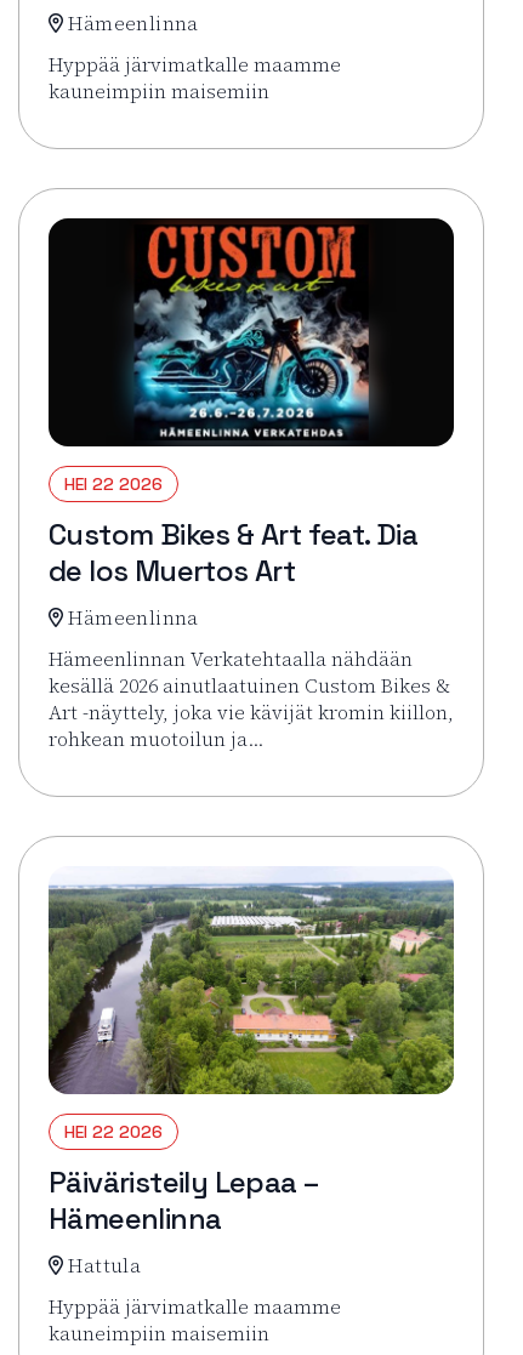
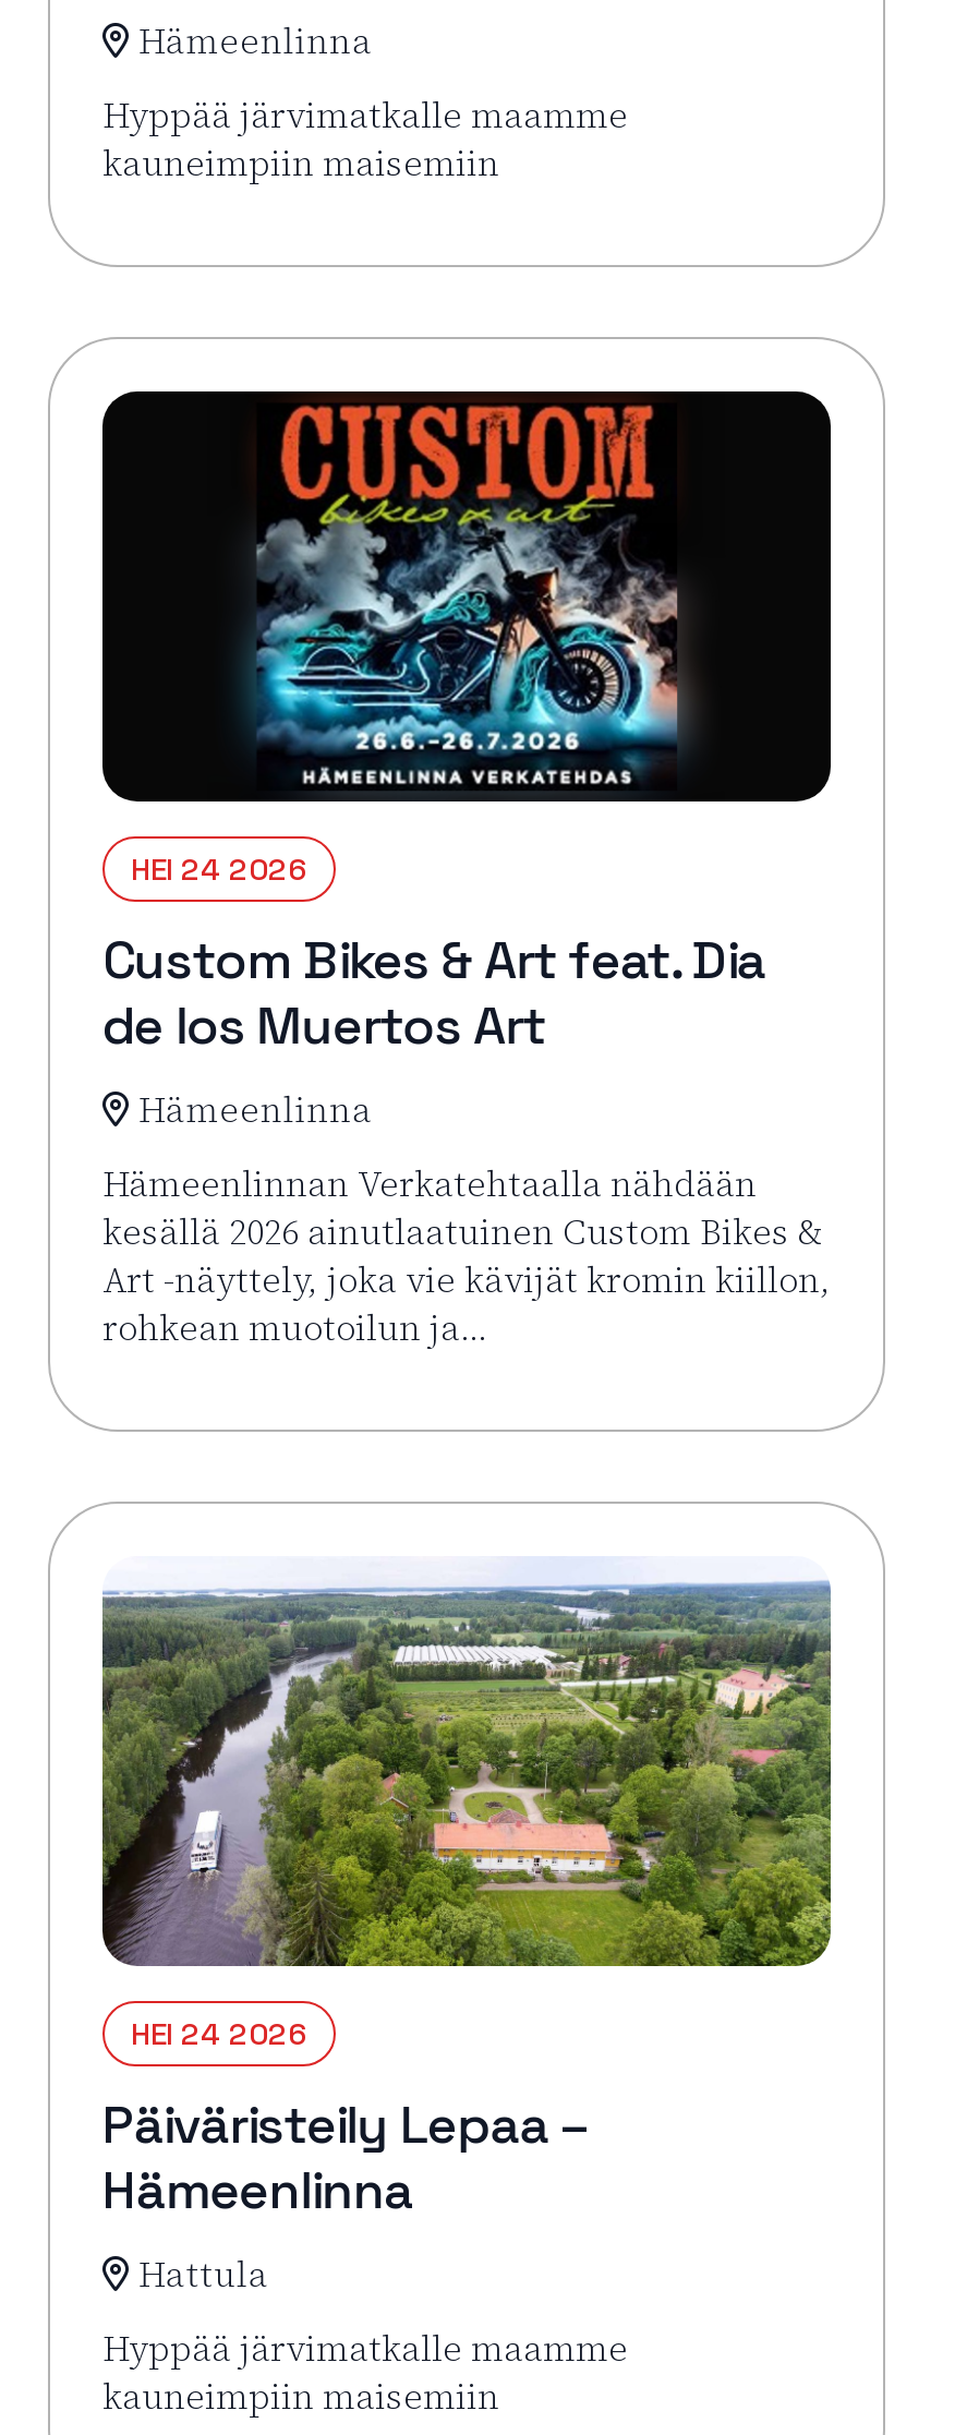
- HEI 22 2026
+ HEI 24 2026

- HEI 22 2026
+ HEI 24 2026
